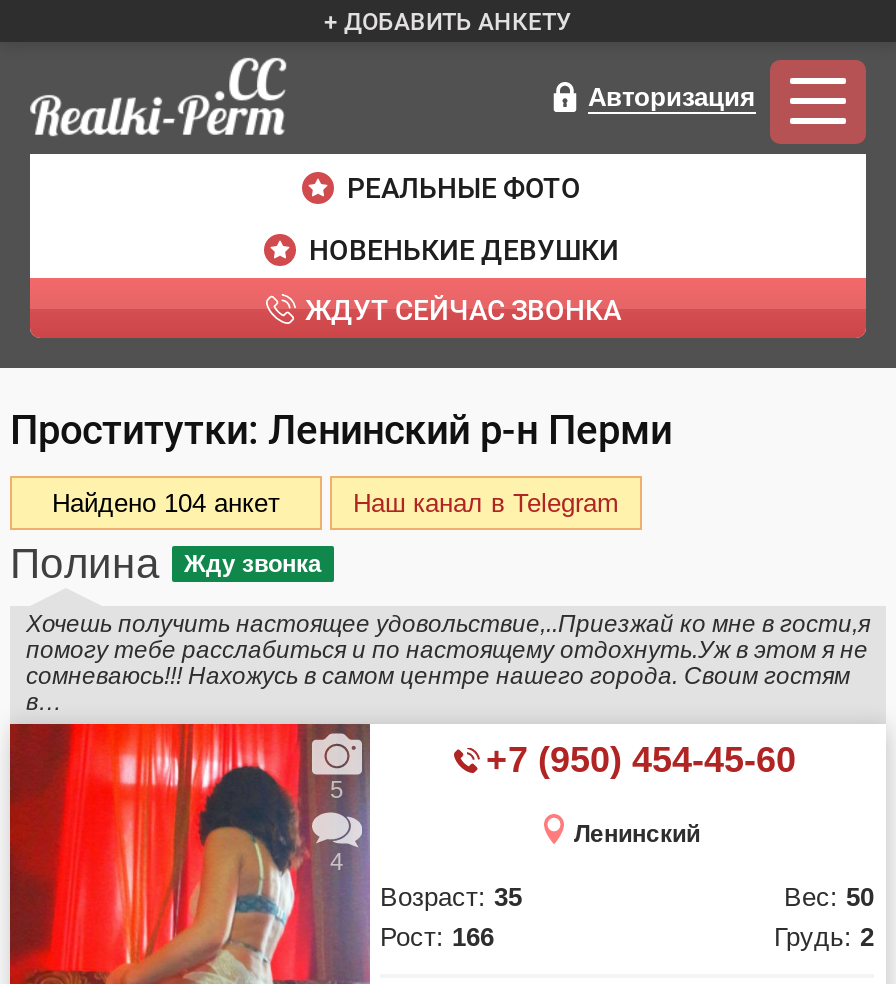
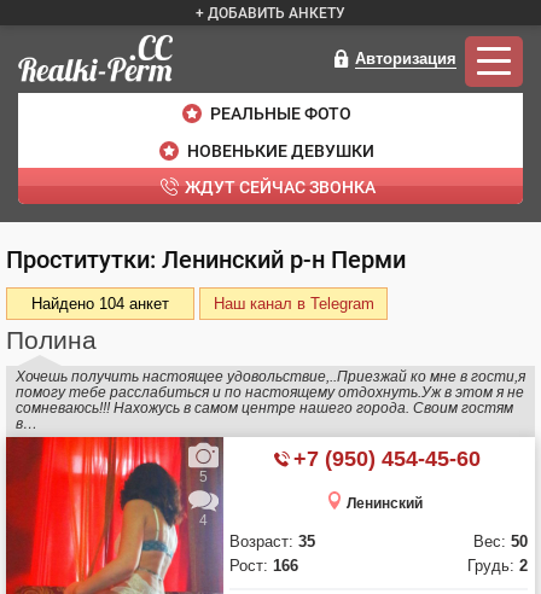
- Жду звонка
